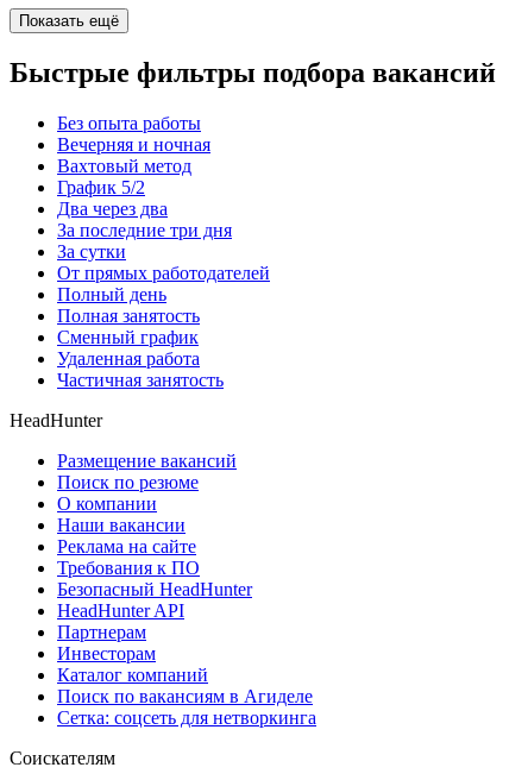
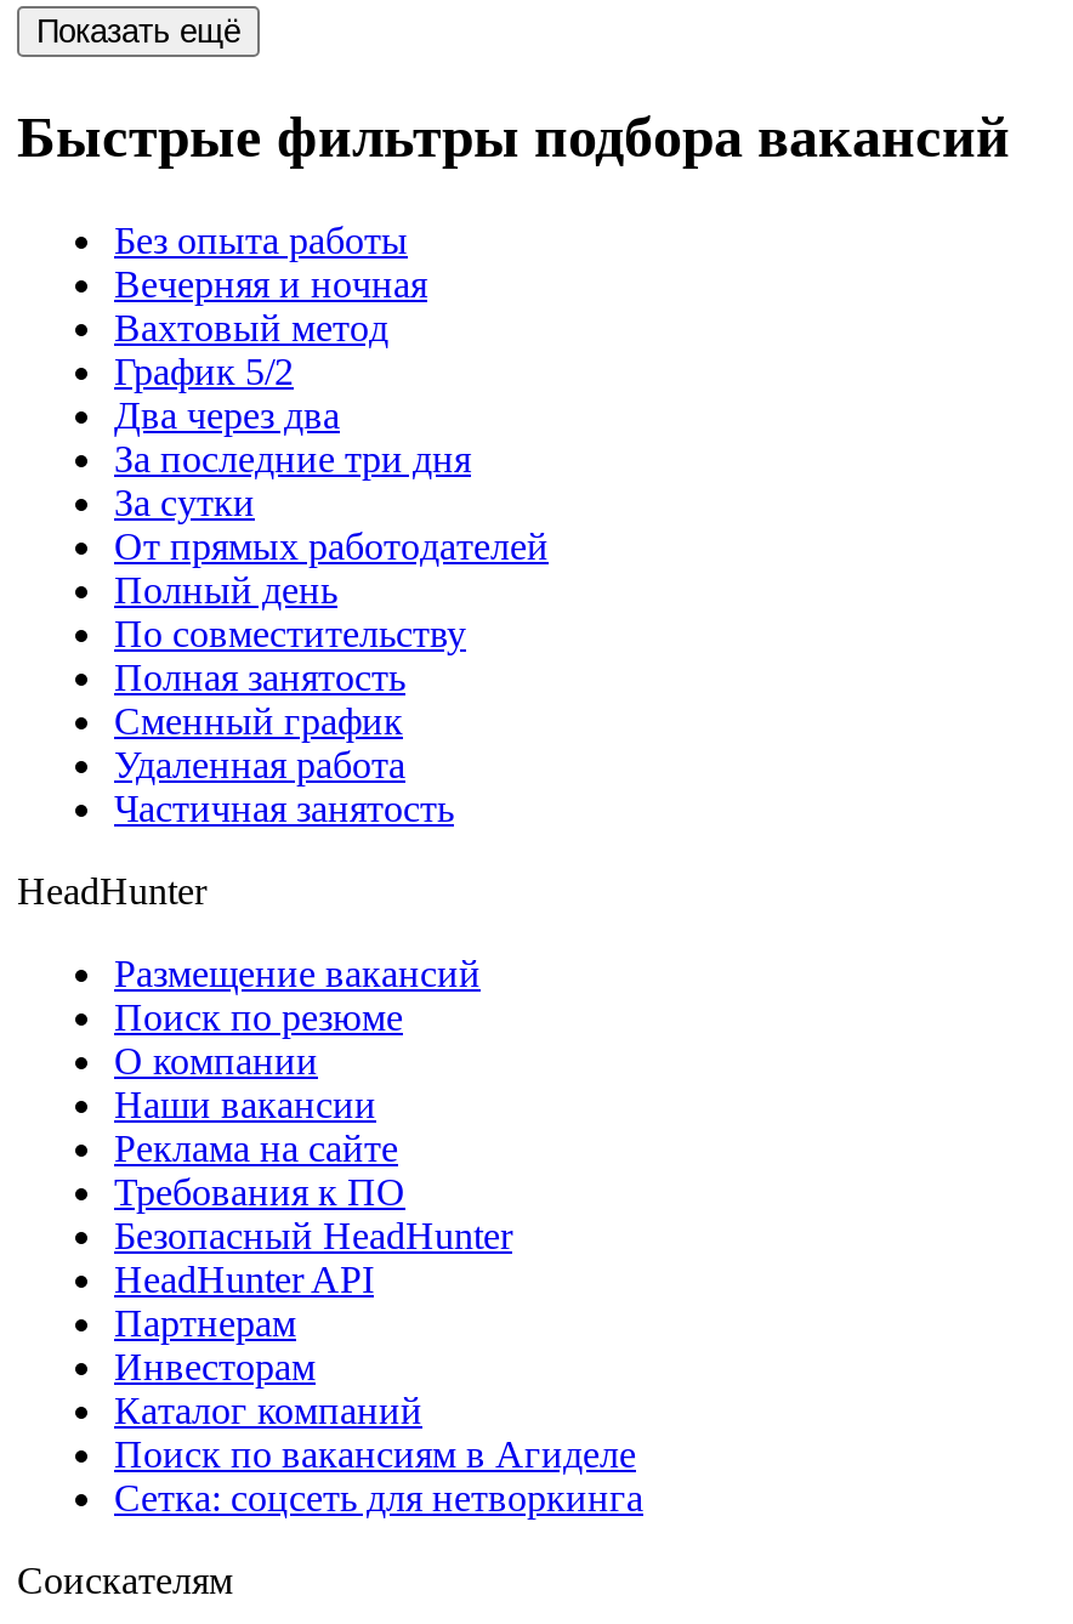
+ По совместительству
